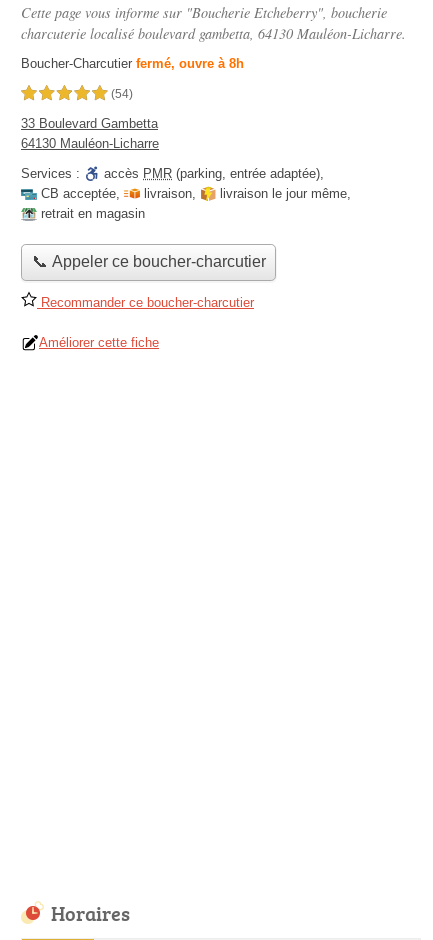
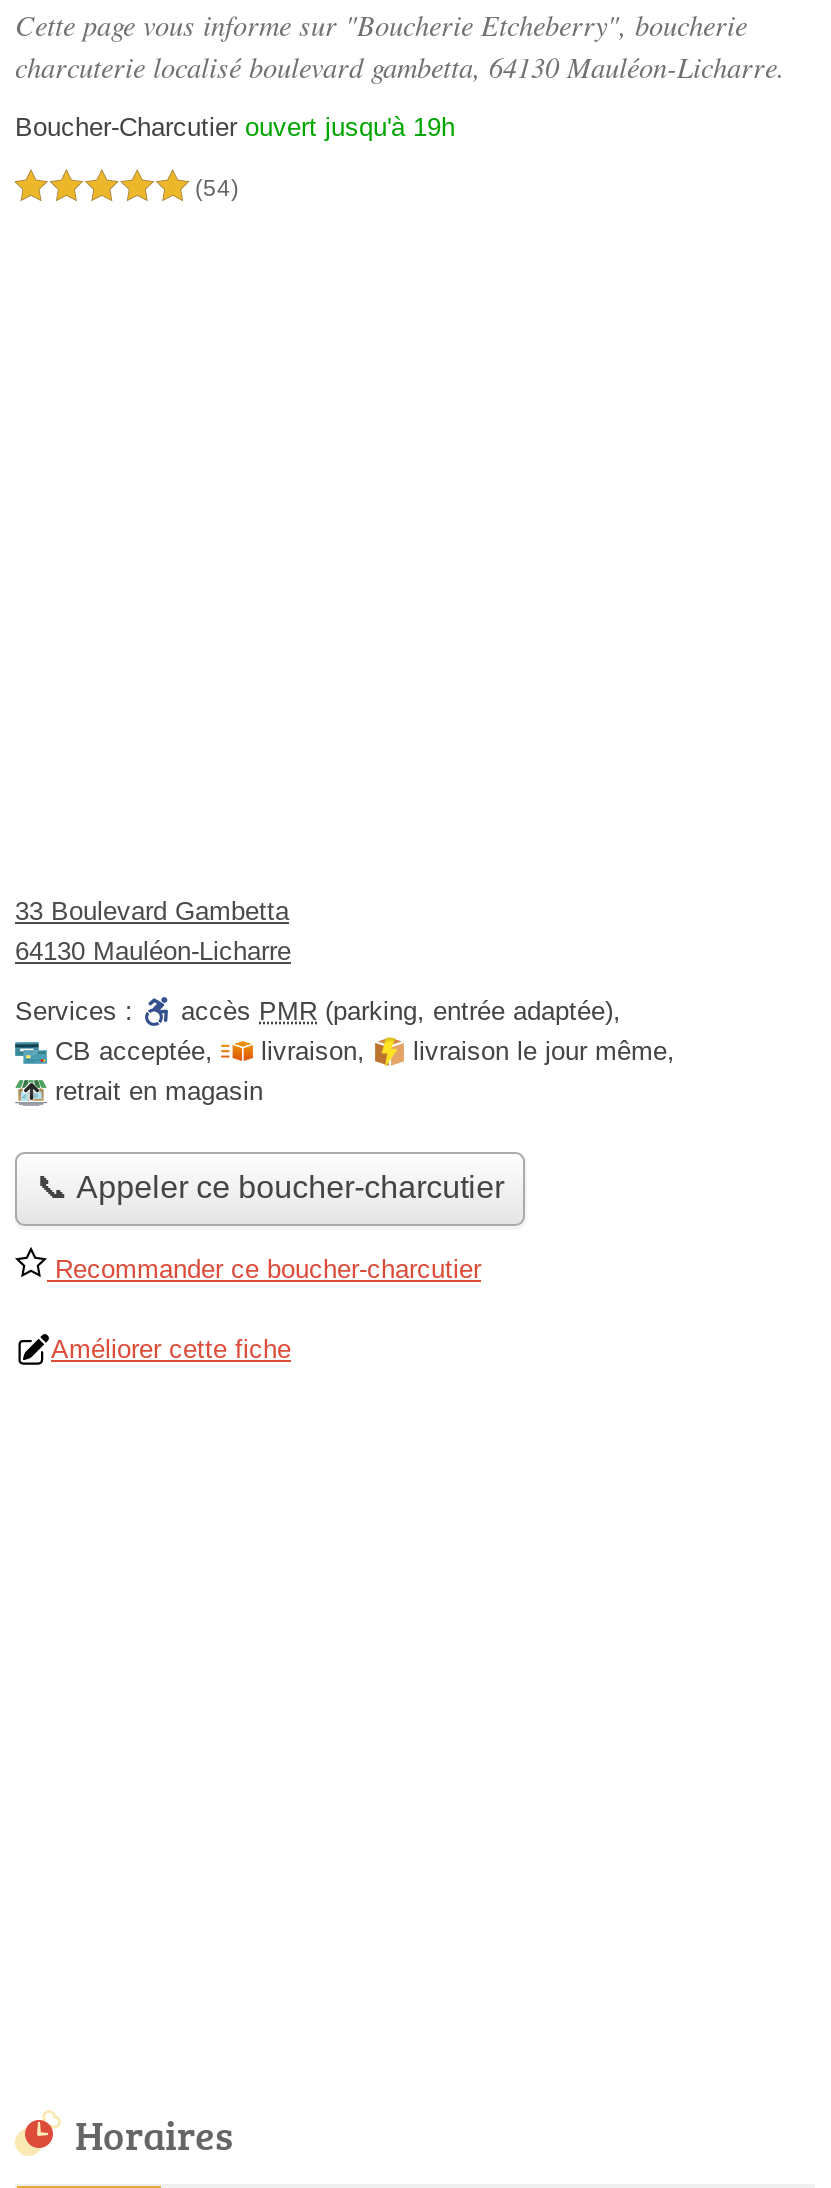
- Boucher-Charcutier fermé, ouvre à 8h
+ Boucher-Charcutier ouvert jusqu'à 19h

moved down: 33 Boulevard Gambetta | 64130 Mauléon-Licharre | Services : | ... | Recommander ce boucher-charcutier | Améliorer cette fiche
